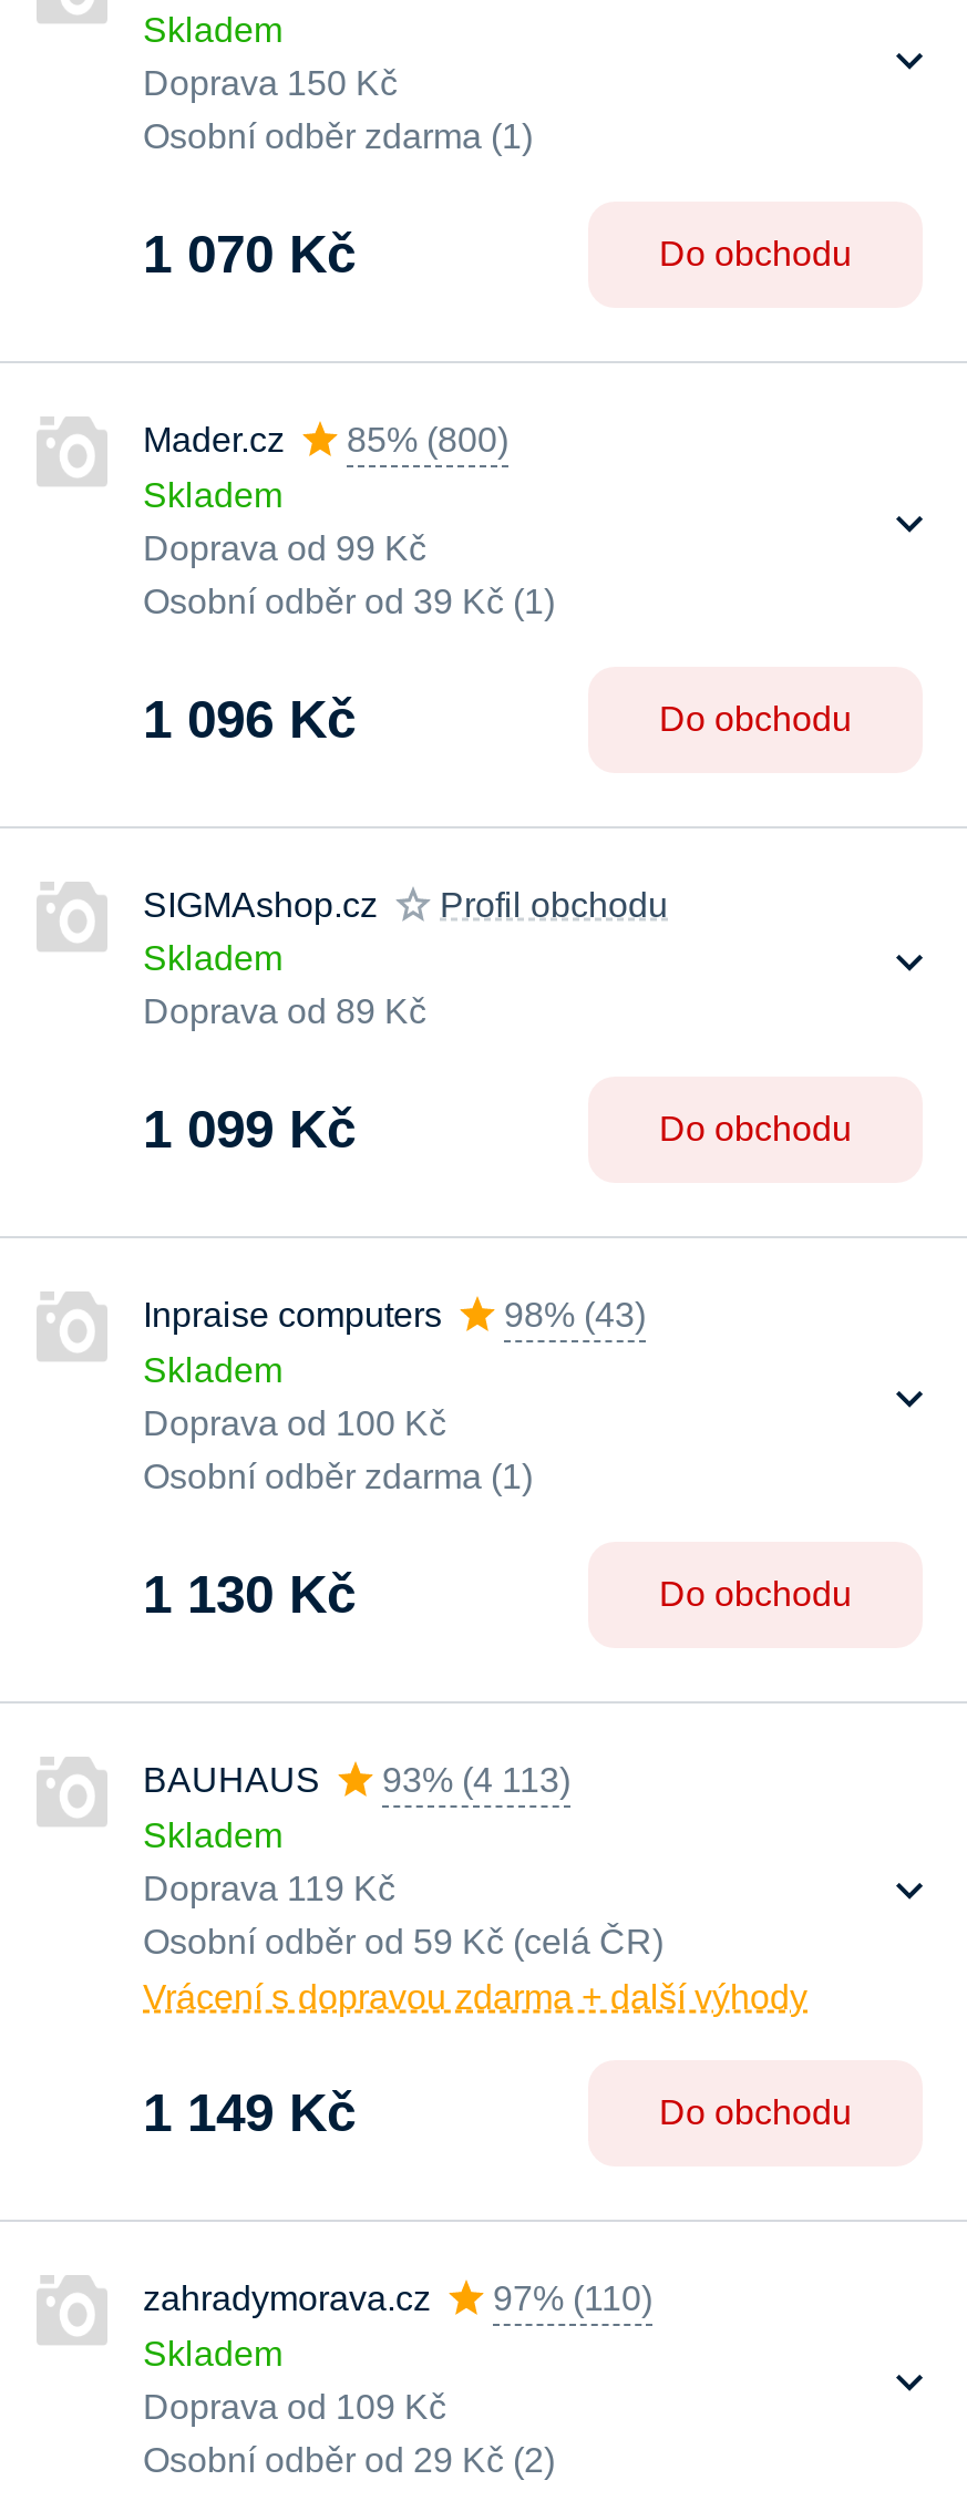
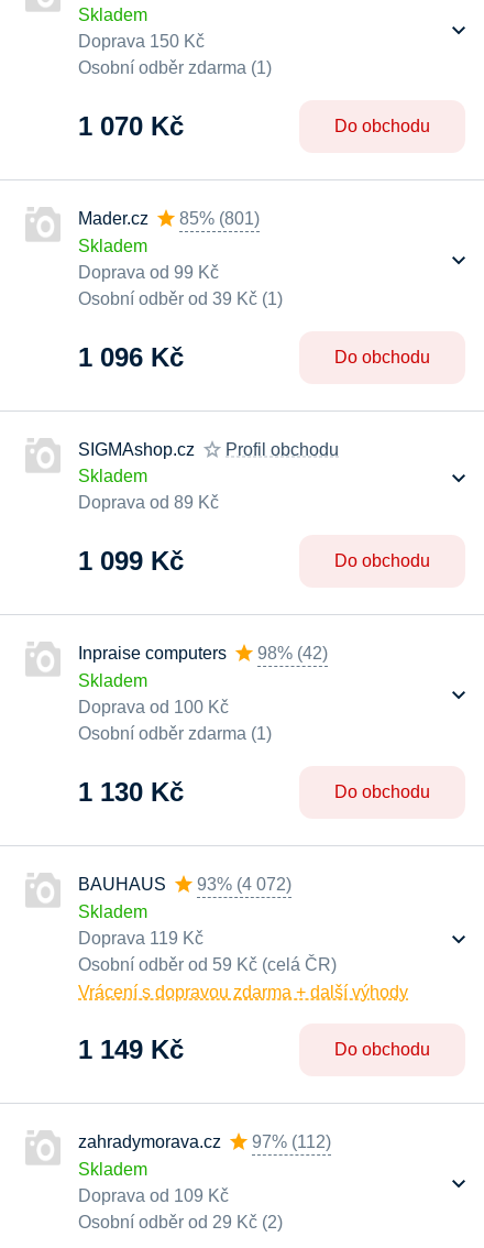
- Mader.cz 85% (800)
+ Mader.cz 85% (801)

- Inpraise computers 98% (43)
+ Inpraise computers 98% (42)

- BAUHAUS 93% (4 113)
+ BAUHAUS 93% (4 072)

- zahradymorava.cz 97% (110)
+ zahradymorava.cz 97% (112)
